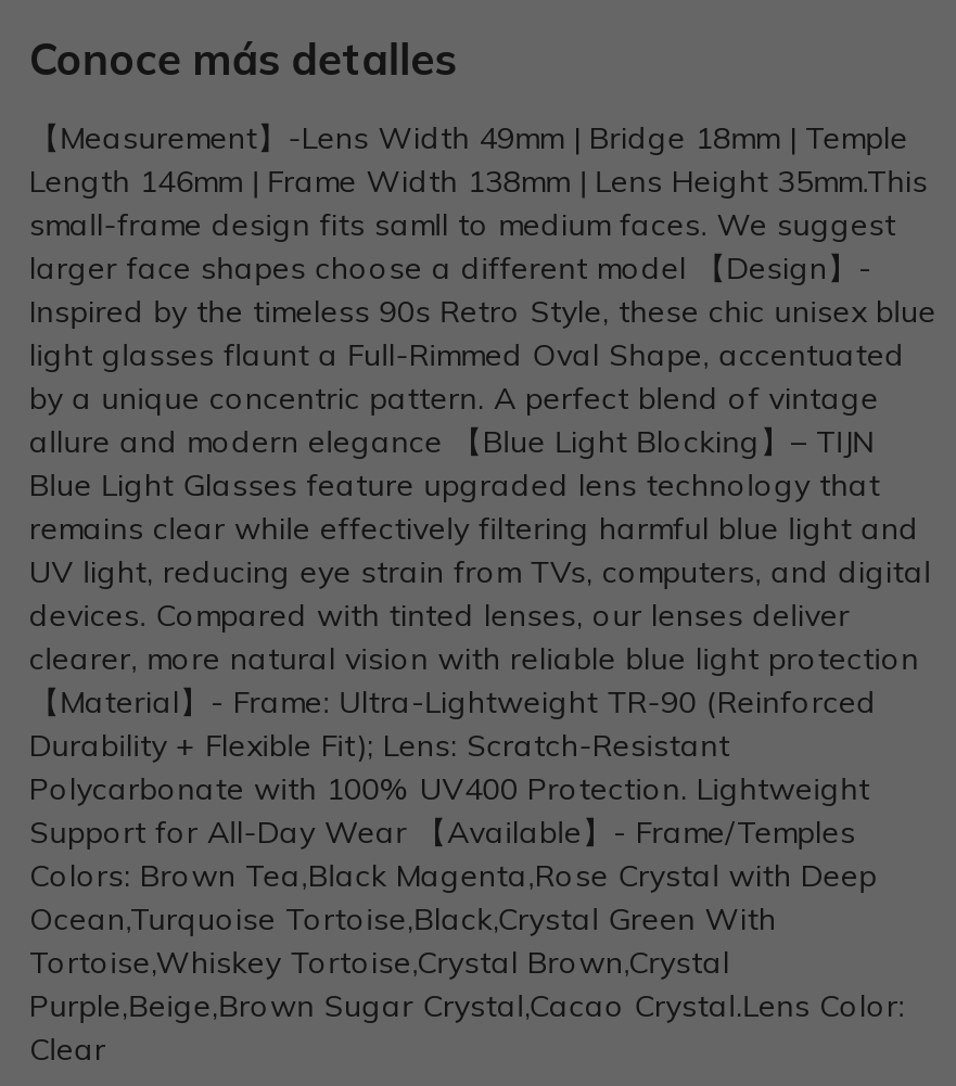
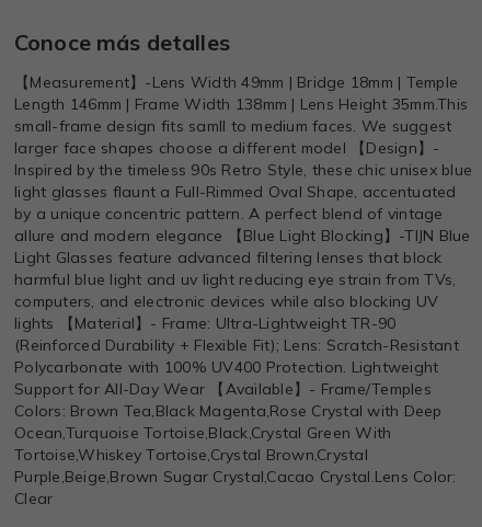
- allure and modern elegance 【Blue Light Blocking】– TIJN
- Blue Light Glasses feature upgraded lens technology that
- remains clear while effectively filtering harmful blue light and
- UV light, reducing eye strain from TVs, computers, and digital
- devices. Compared with tinted lenses, our lenses deliver
- clearer, more natural vision with reliable blue light protection
- 【Material】- Frame: Ultra-Lightweight TR-90 (Reinforced
- Durability + Flexible Fit); Lens: Scratch-Resistant
+ allure and modern elegance 【Blue Light Blocking】-TIJN Blue
+ Light Glasses feature advanced filtering lenses that block
+ harmful blue light and uv light reducing eye strain from TVs,
+ computers, and electronic devices while also blocking UV
+ lights 【Material】- Frame: Ultra-Lightweight TR-90
+ (Reinforced Durability + Flexible Fit); Lens: Scratch-Resistant
